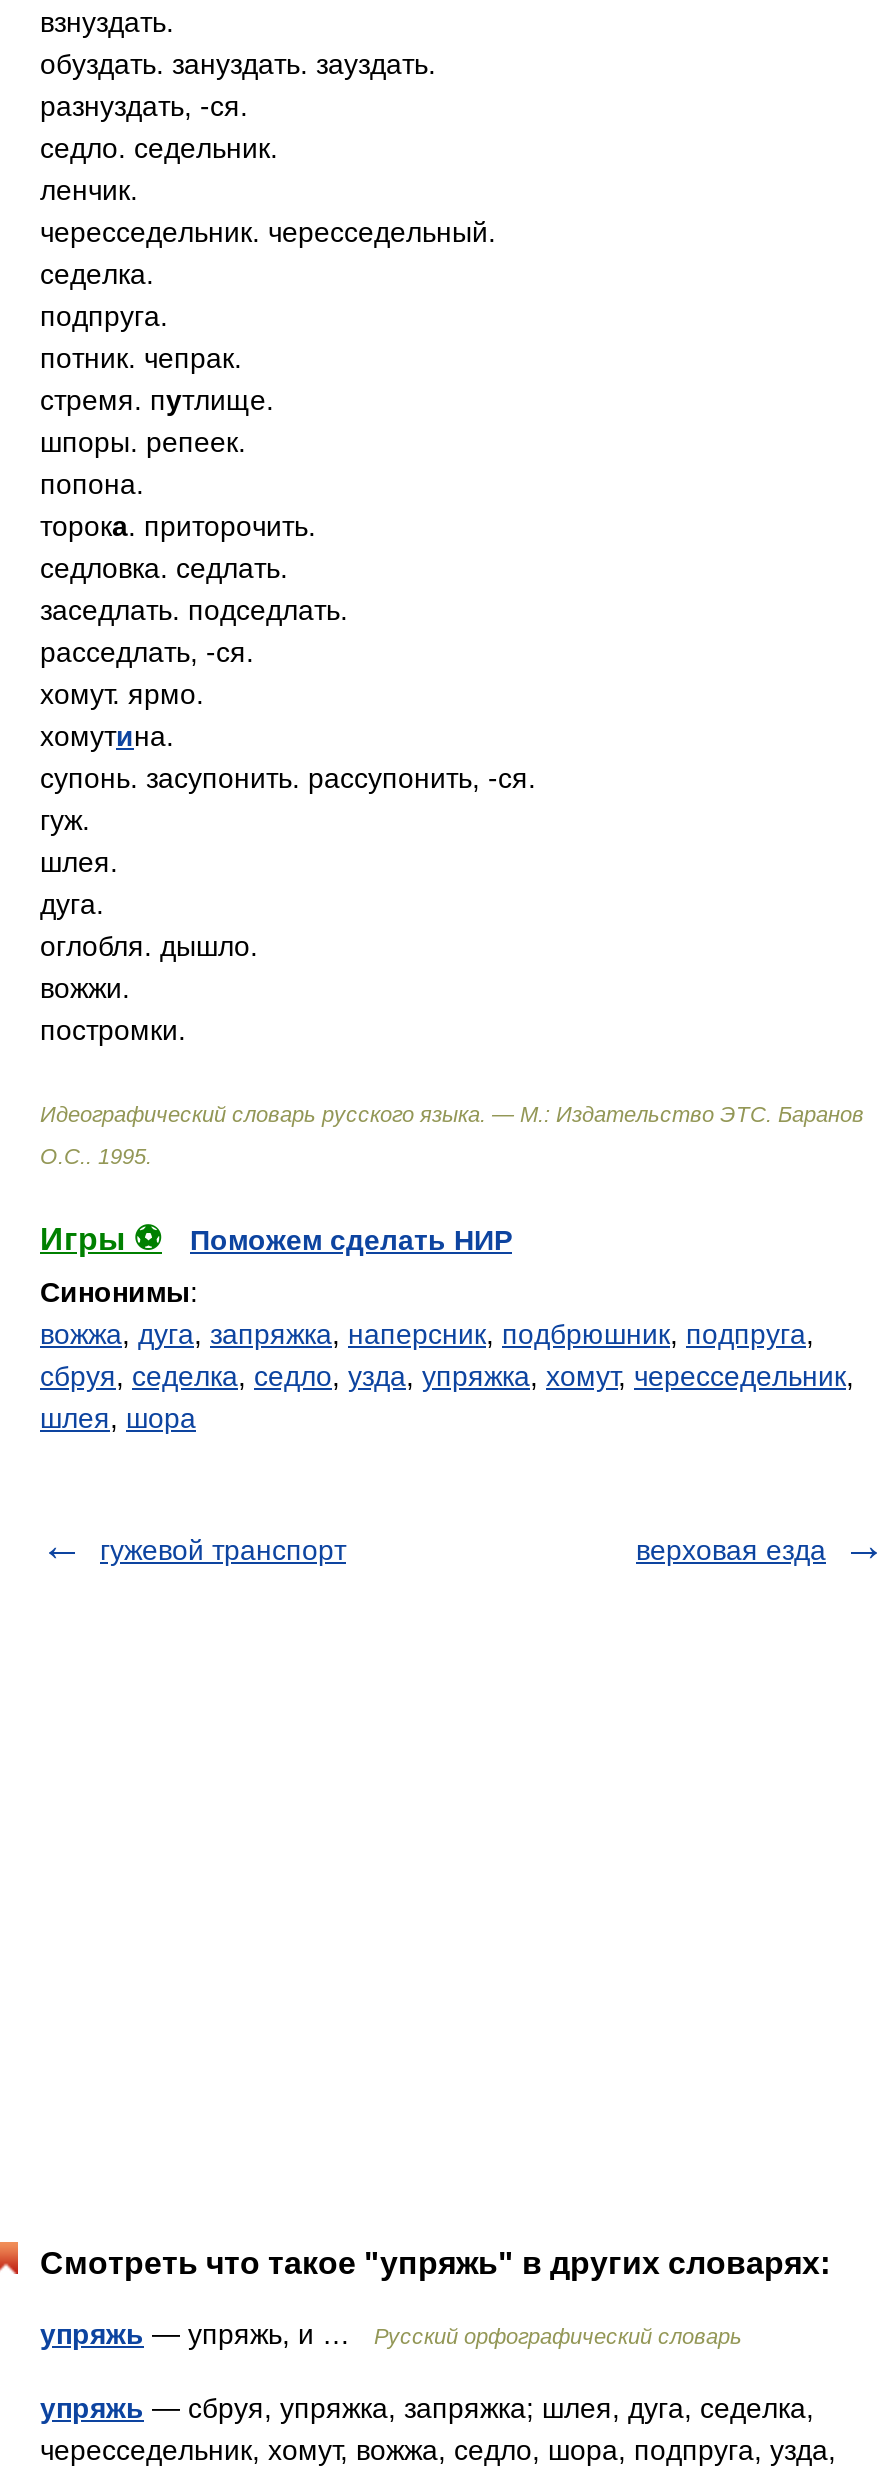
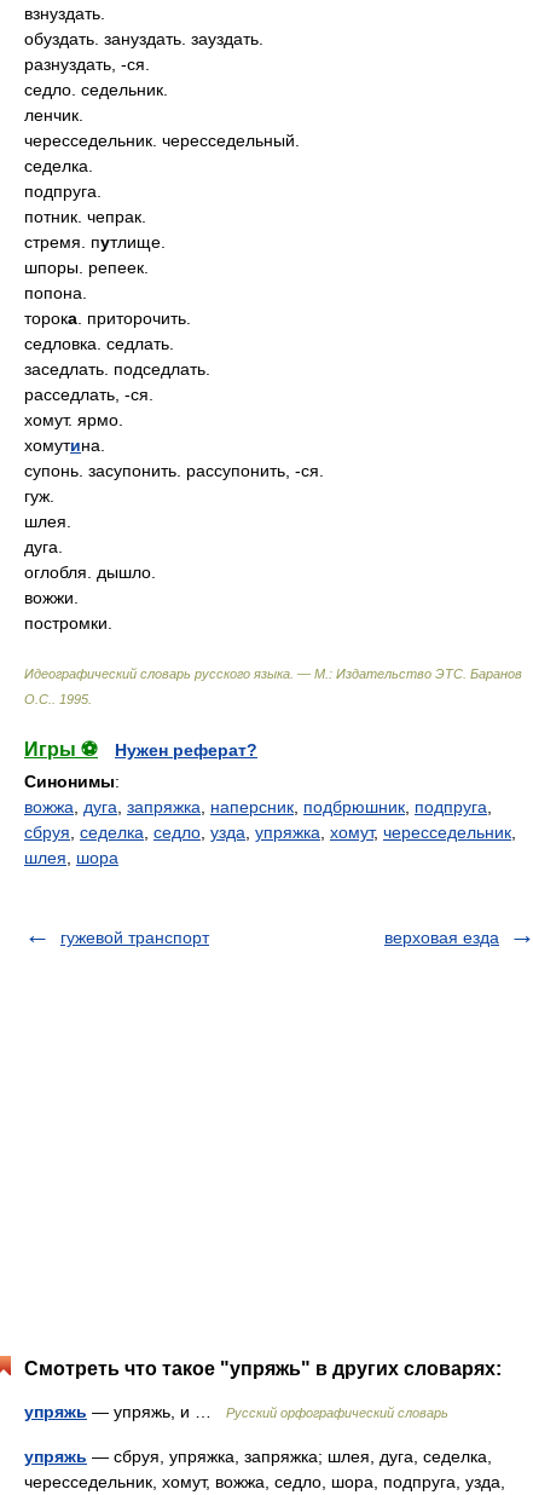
- Поможем сделать НИР
+ Нужен реферат?
